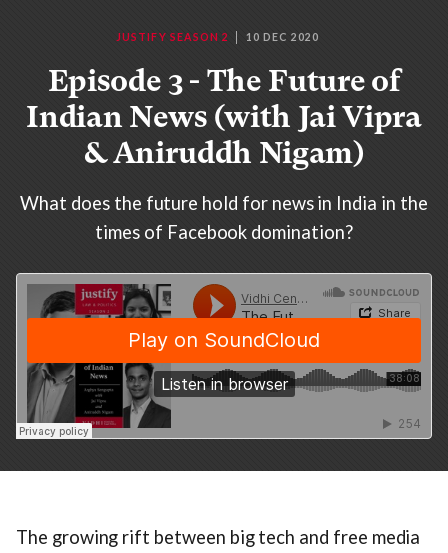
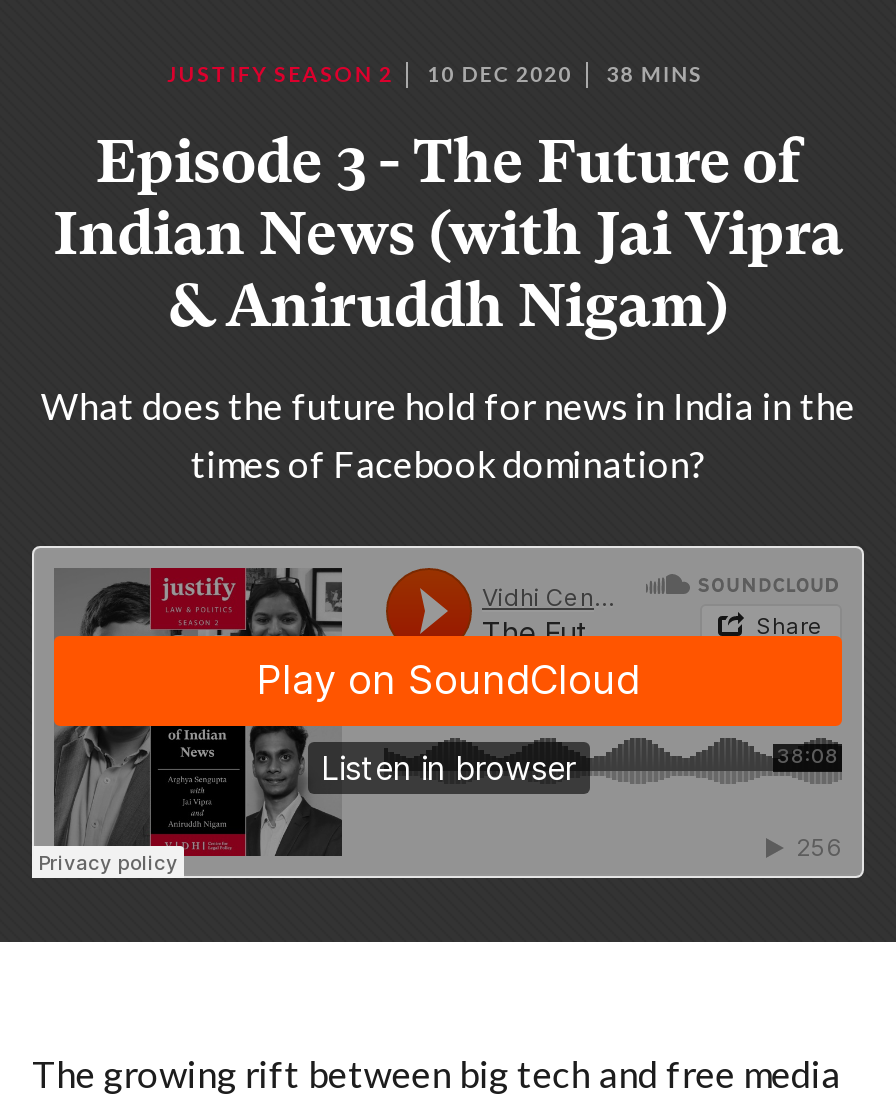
+ 38 MINS
